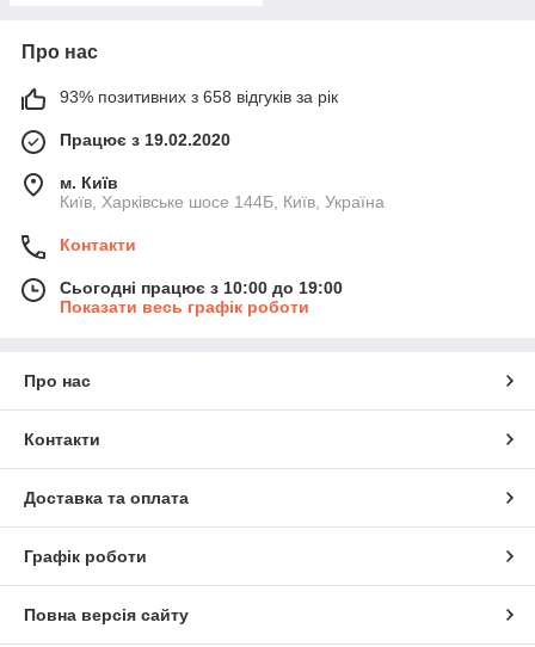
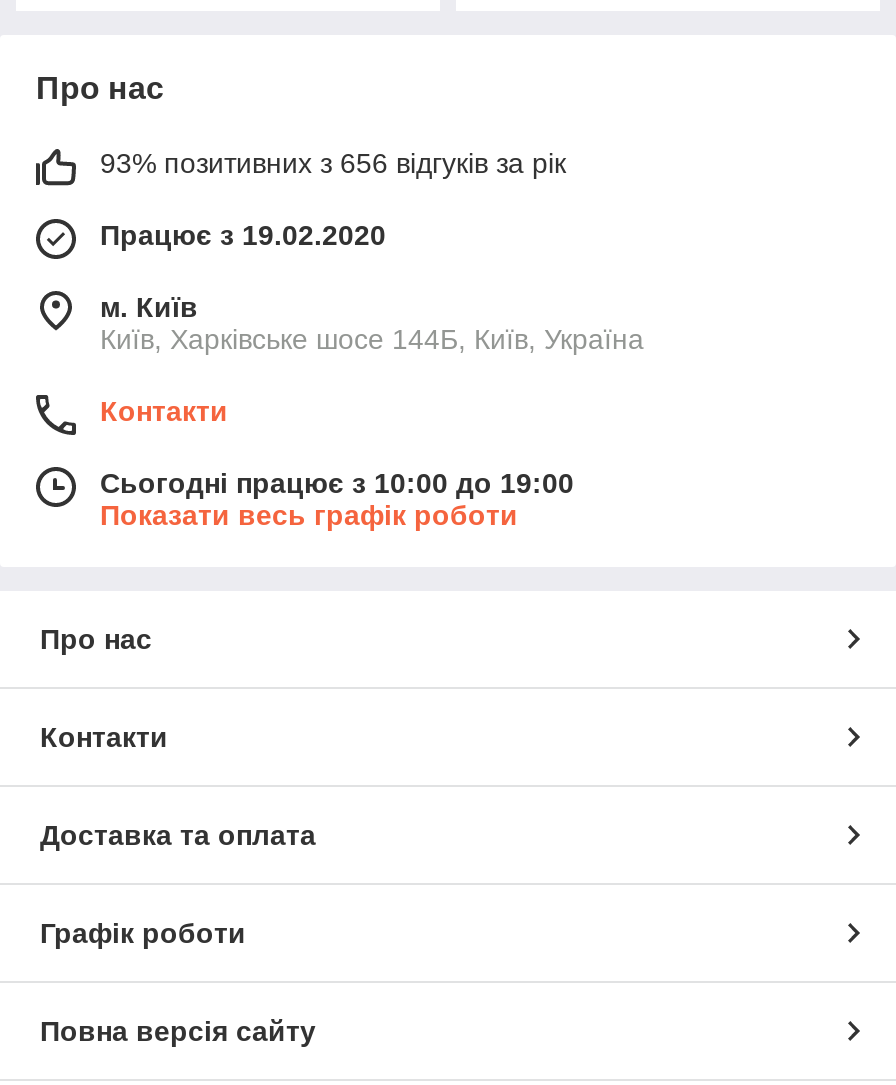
- 93% позитивних з 658 відгуків за рік
+ 93% позитивних з 656 відгуків за рік
